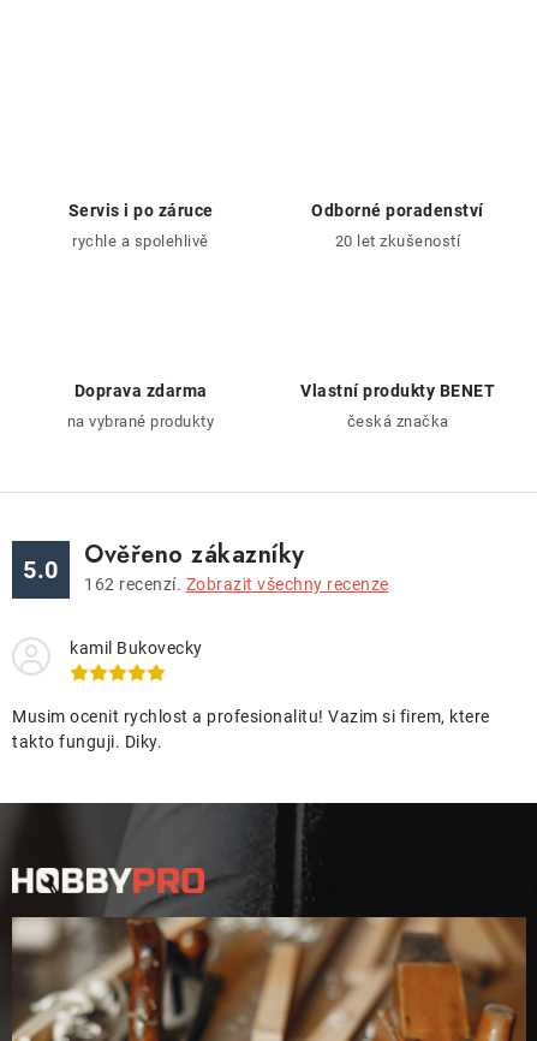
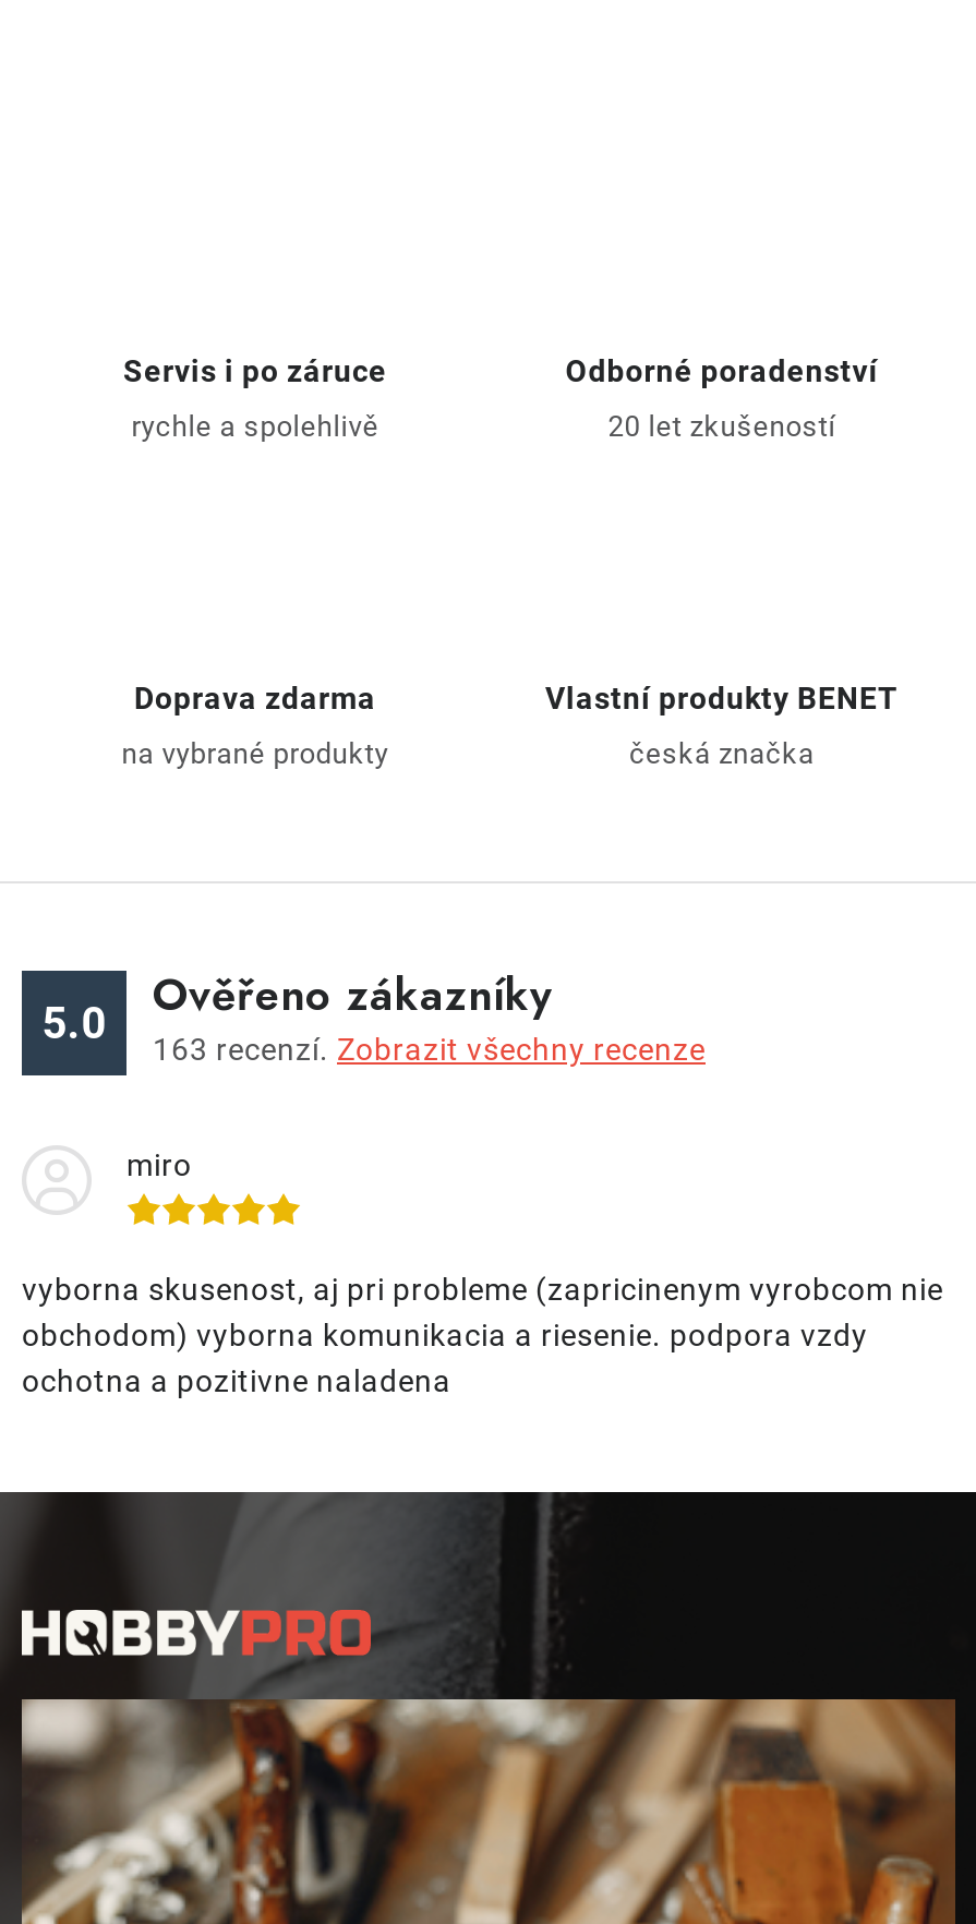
- 162 recenzí. Zobrazit všechny recenze
+ 163 recenzí. Zobrazit všechny recenze

- kamil Bukovecky
+ miro

- Musim ocenit rychlost a profesionalitu! Vazim si firem, ktere
- takto funguji. Diky.
+ vyborna skusenost, aj pri probleme (zapricinenym vyrobcom nie
+ obchodom) vyborna komunikacia a riesenie. podpora vzdy
+ ochotna a pozitivne naladena
